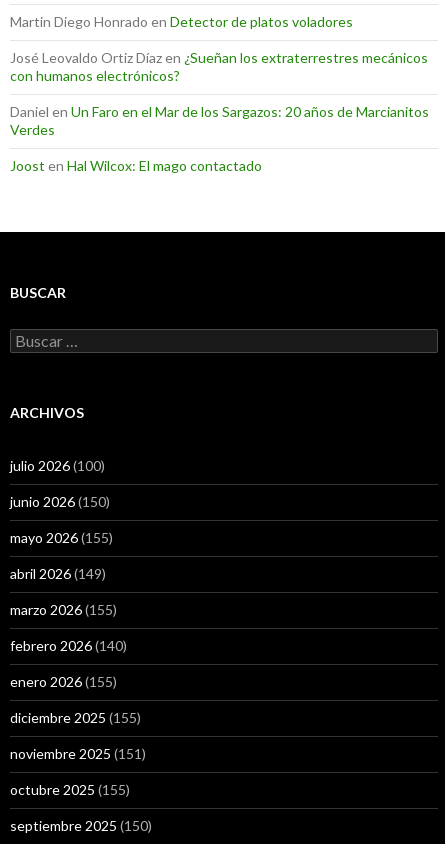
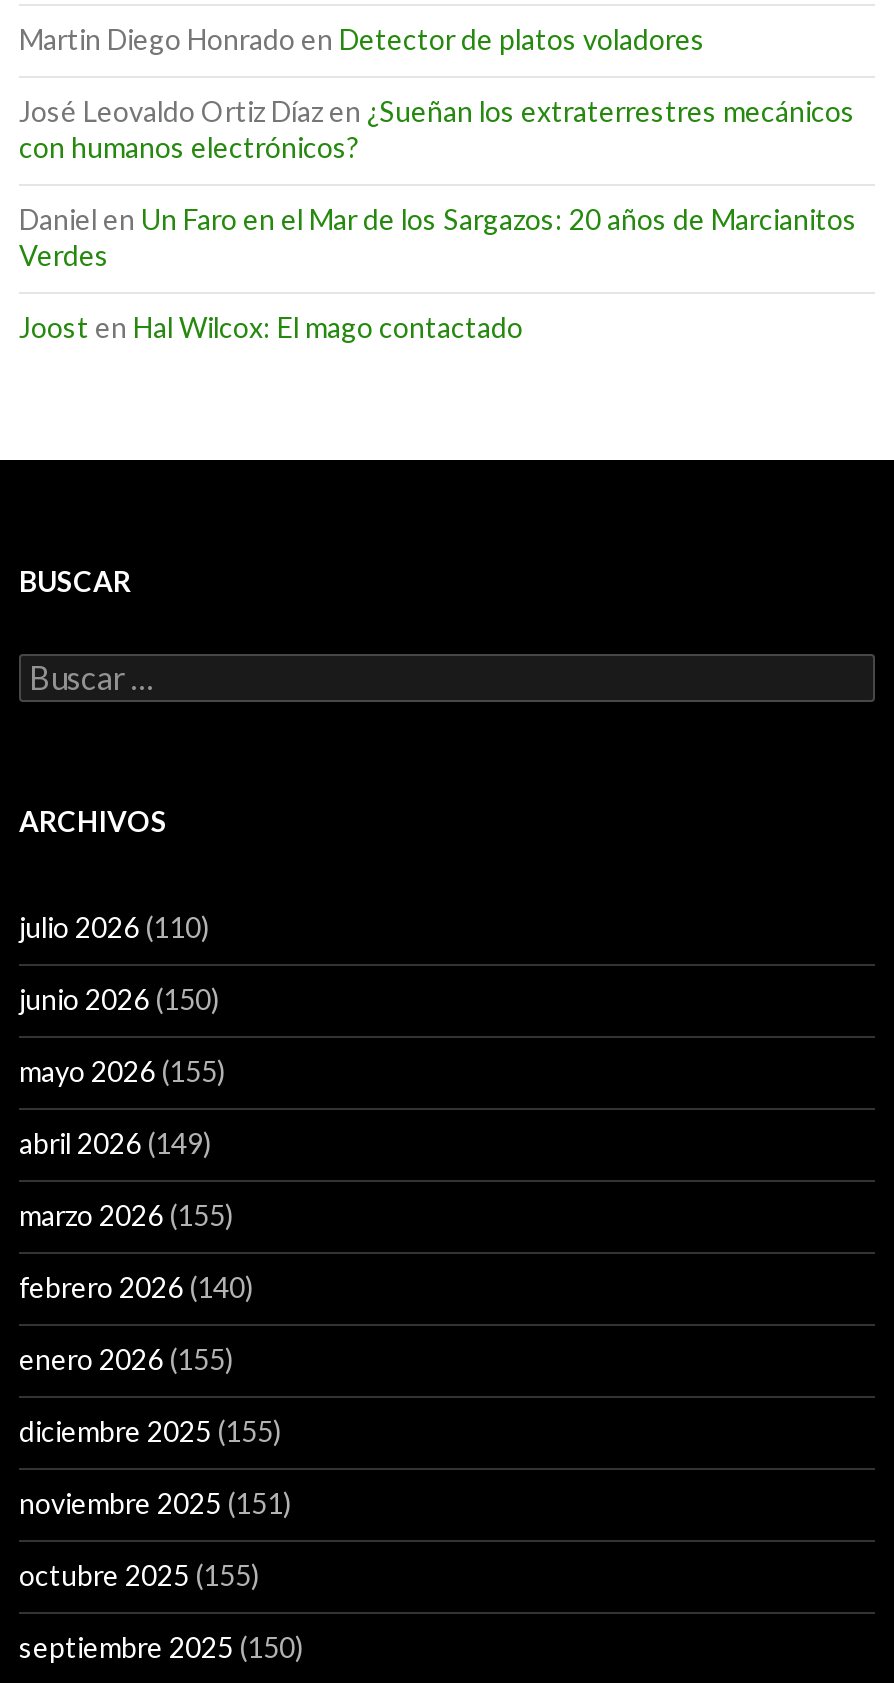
- julio 2026 (100)
+ julio 2026 (110)
